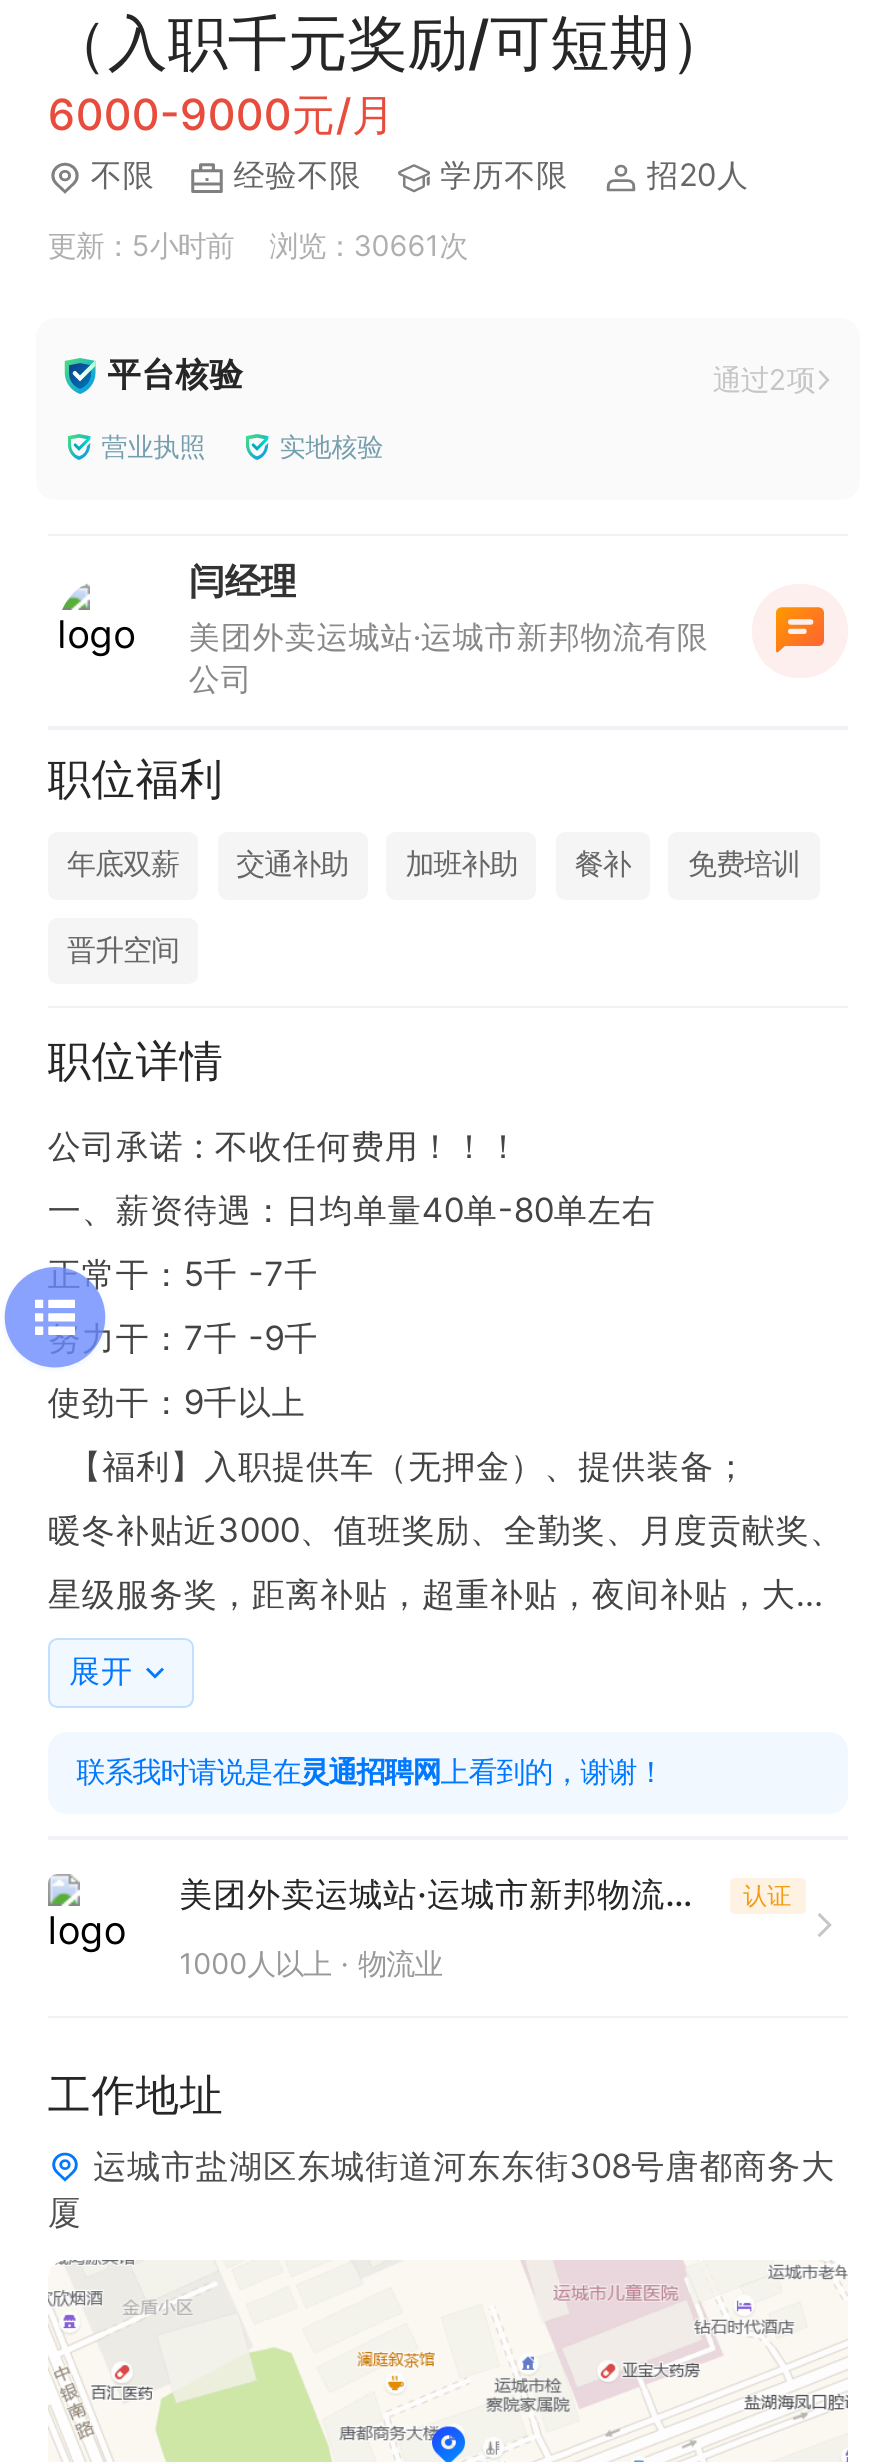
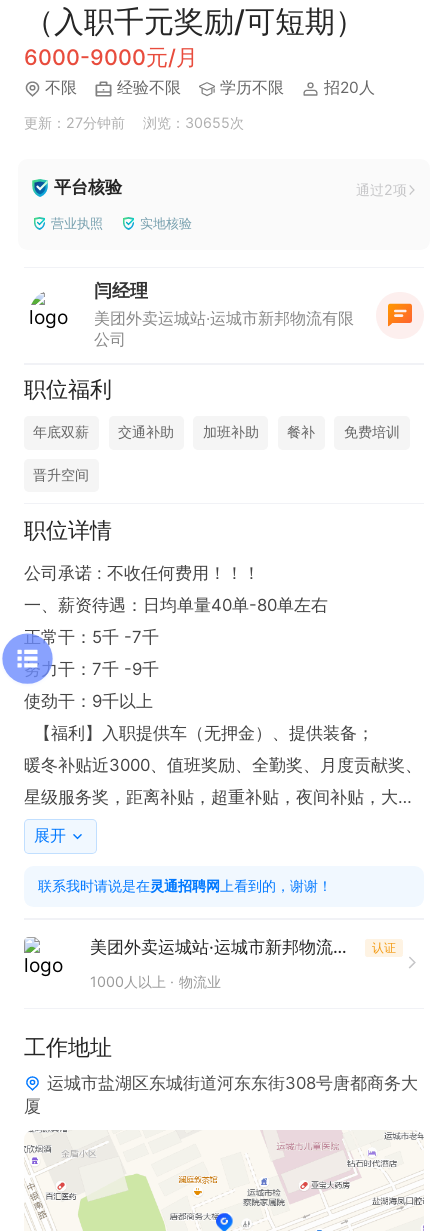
- 更新：5小时前
+ 更新：27分钟前

- 浏览：30661次
+ 浏览：30655次
